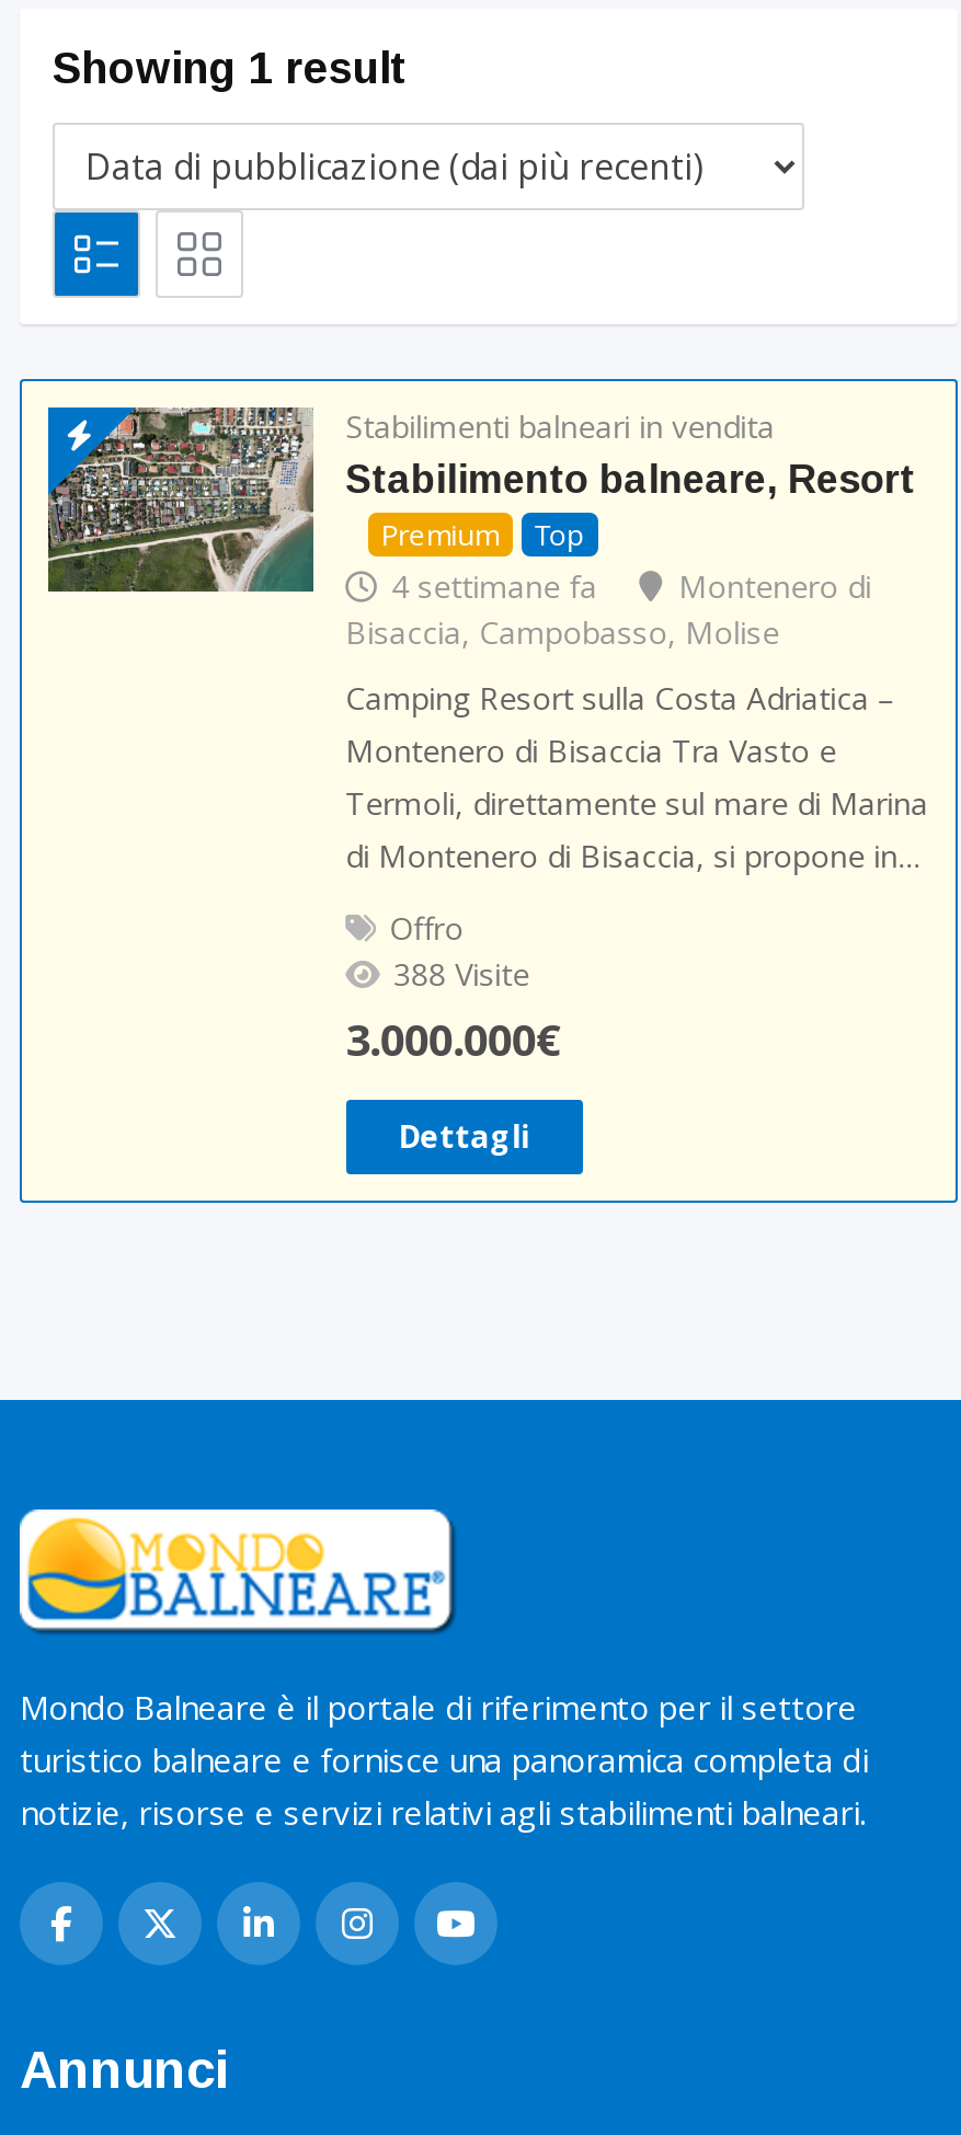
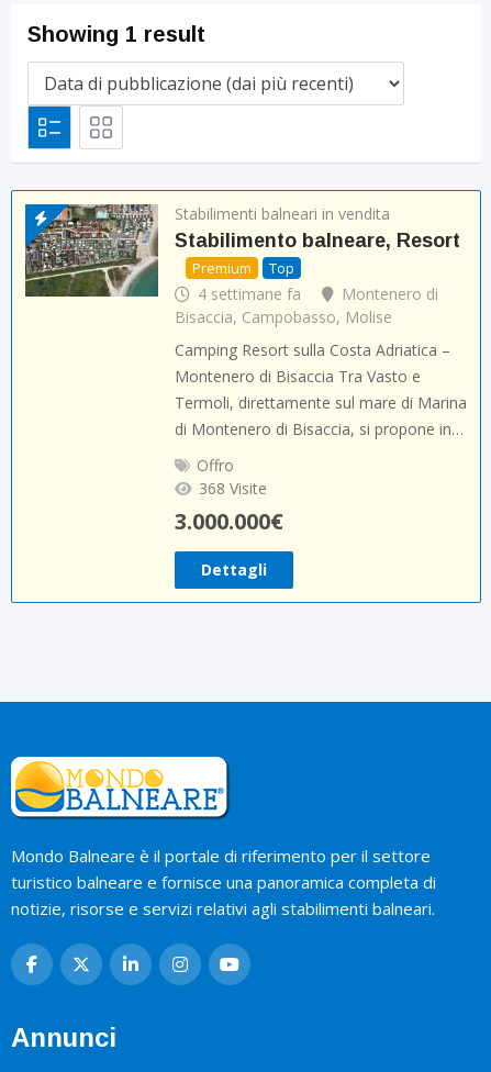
- 388 Visite
+ 368 Visite
